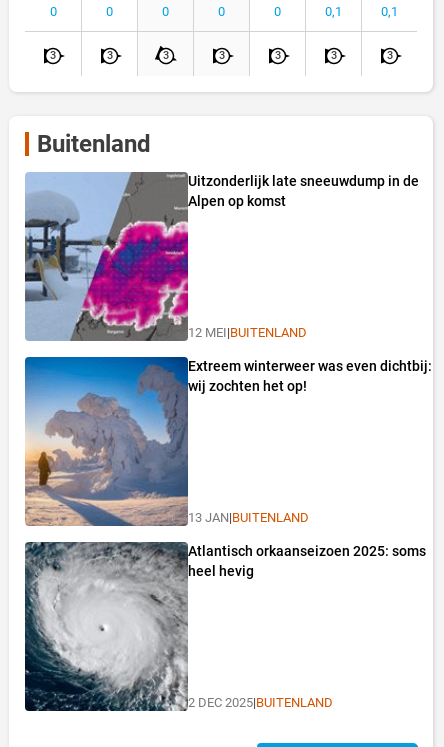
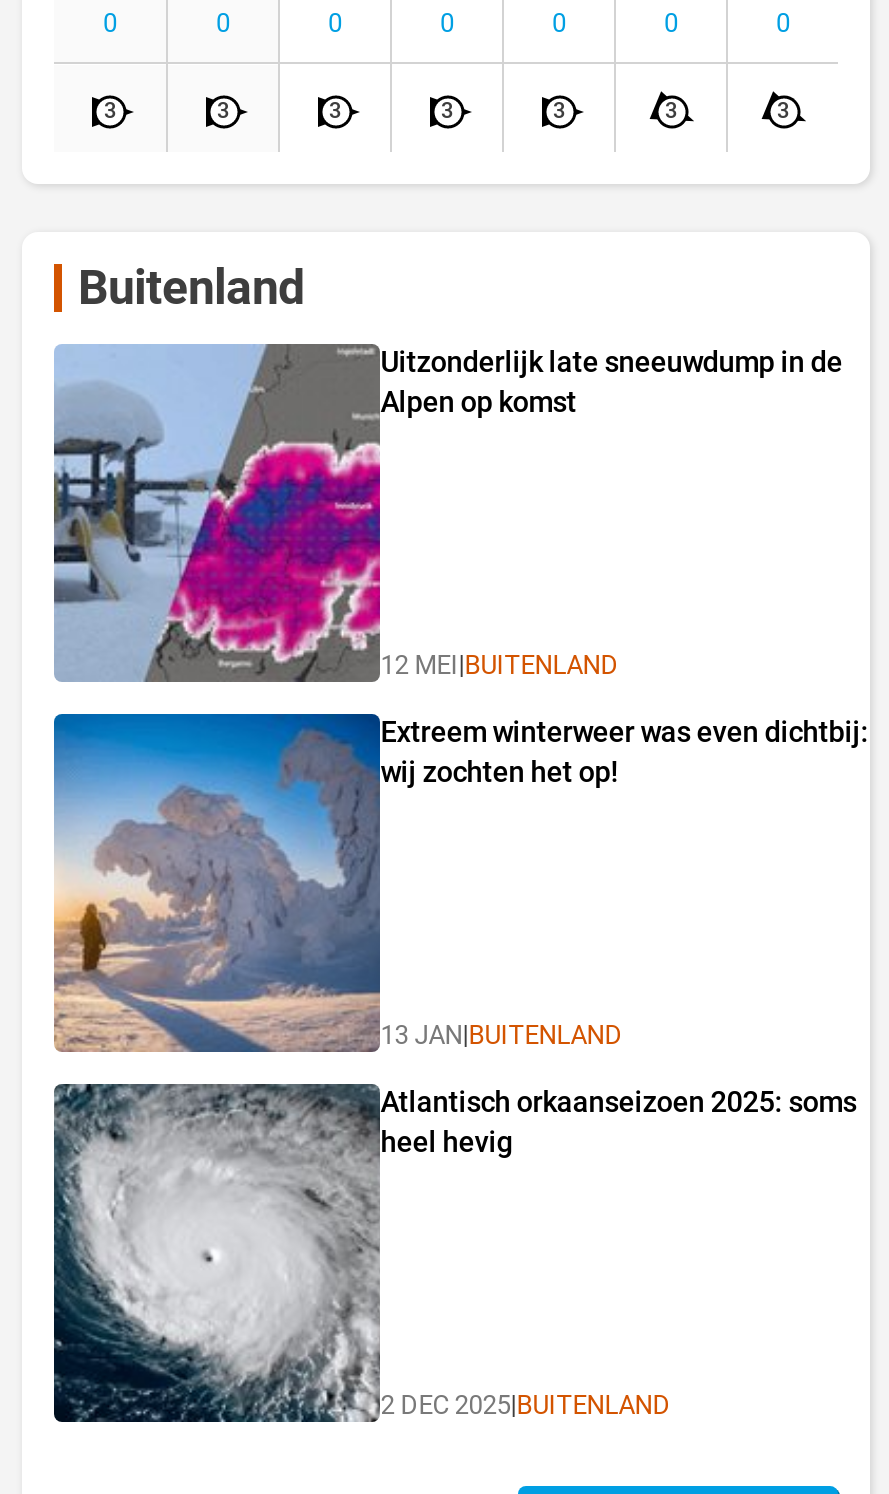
- 0,1
+ 0

- 0,1
+ 0
